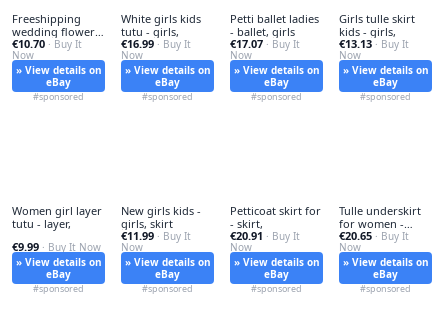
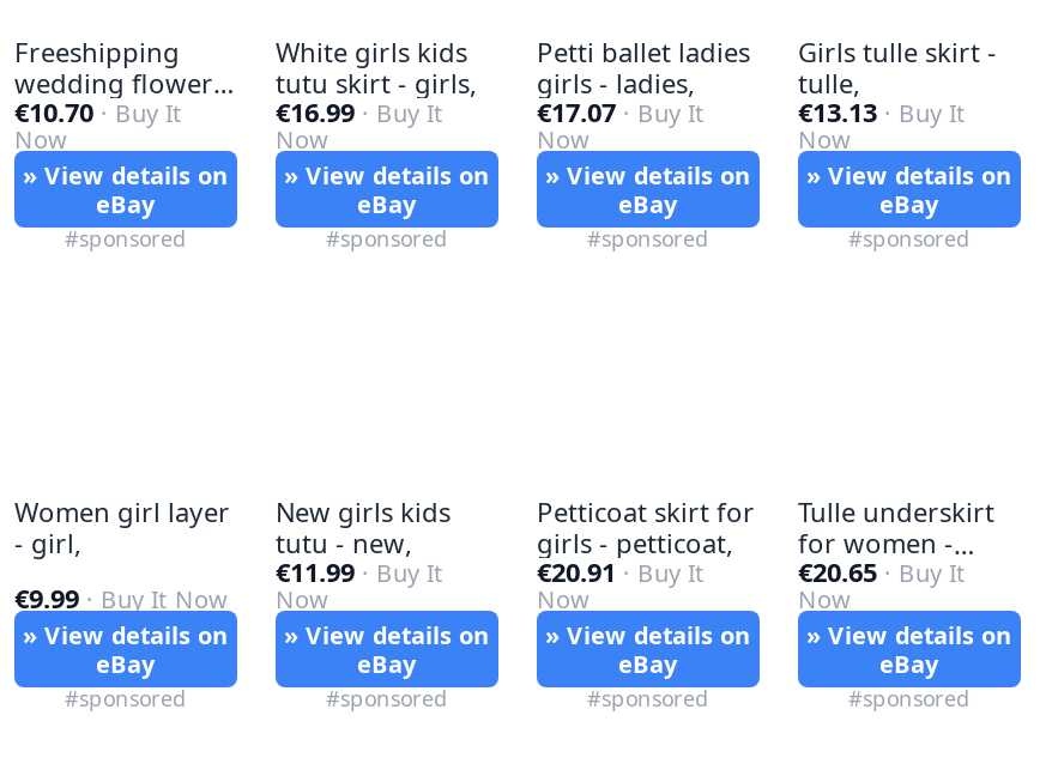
- Girls tulle skirt
- kids - girls,
+ Girls tulle skirt -
+ tulle,

- tutu - girls,
+ tutu skirt - girls,

- - ballet, girls
+ girls - ladies,

- New girls kids -
- girls, skirt
+ New girls kids
+ tutu - new,

- tutu - layer,
+ - girl,

- - skirt,
+ girls - petticoat,
